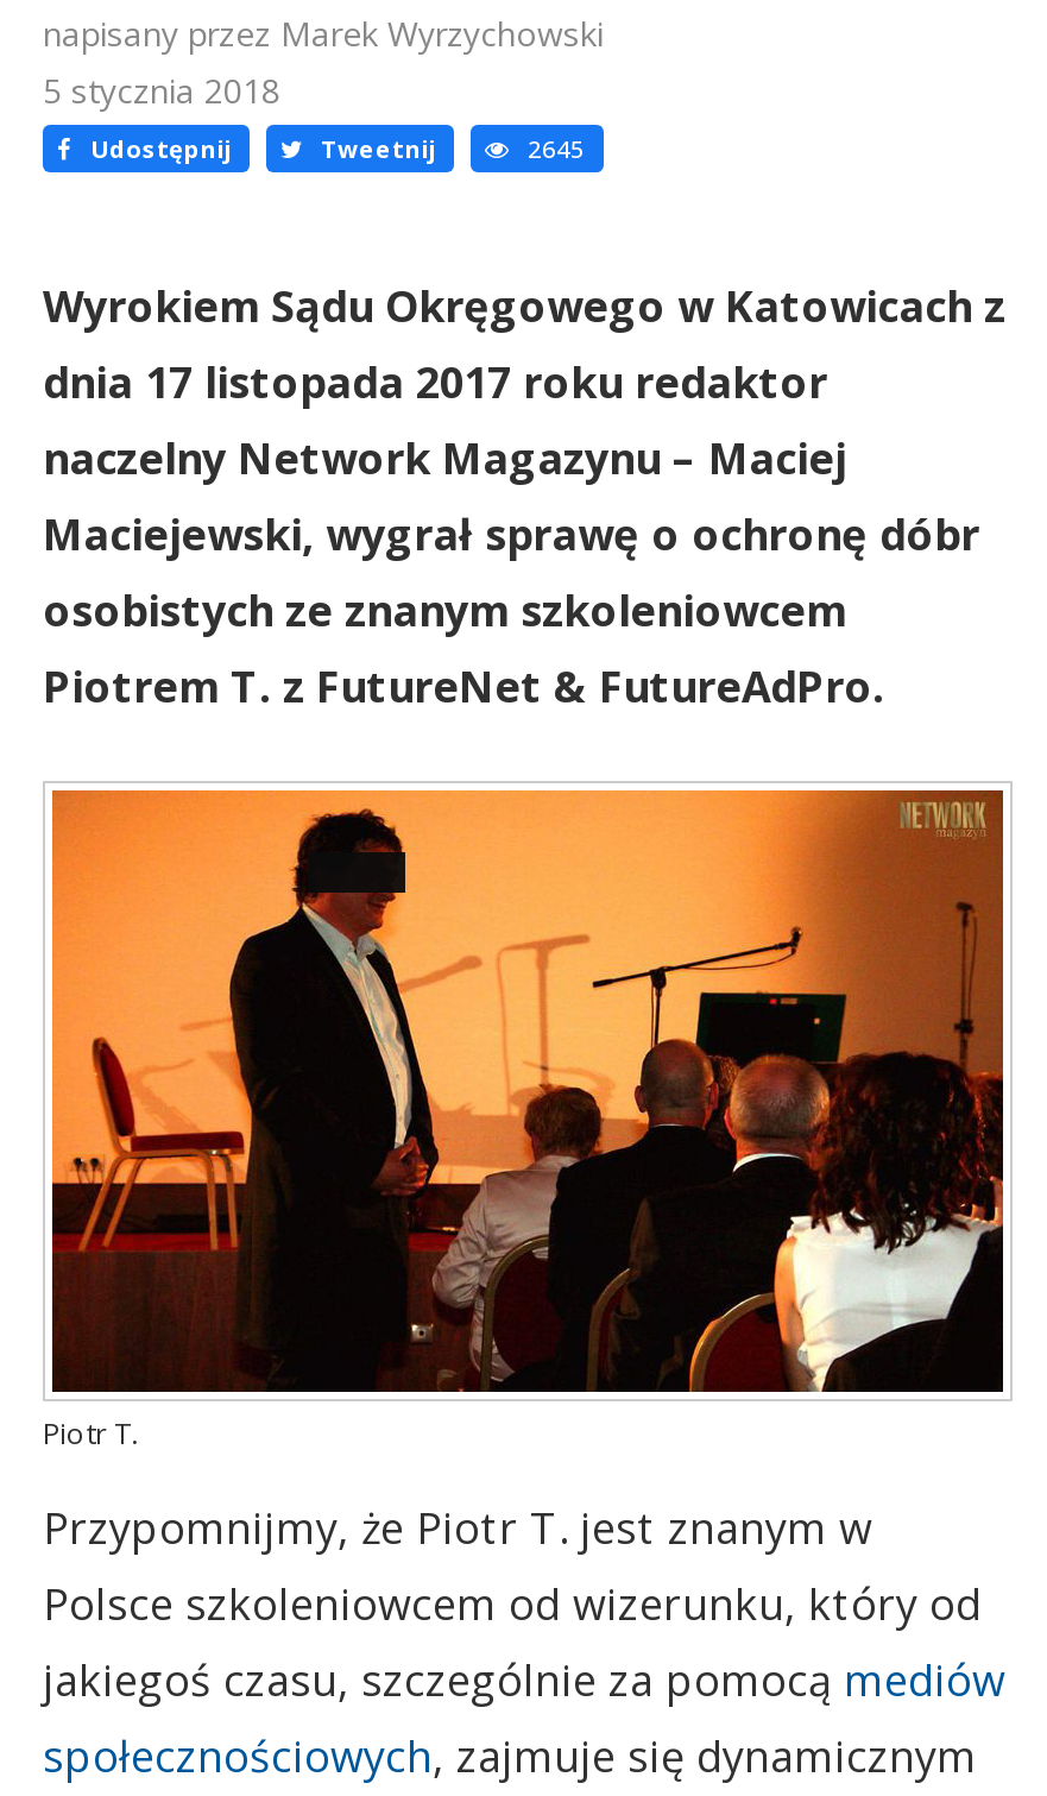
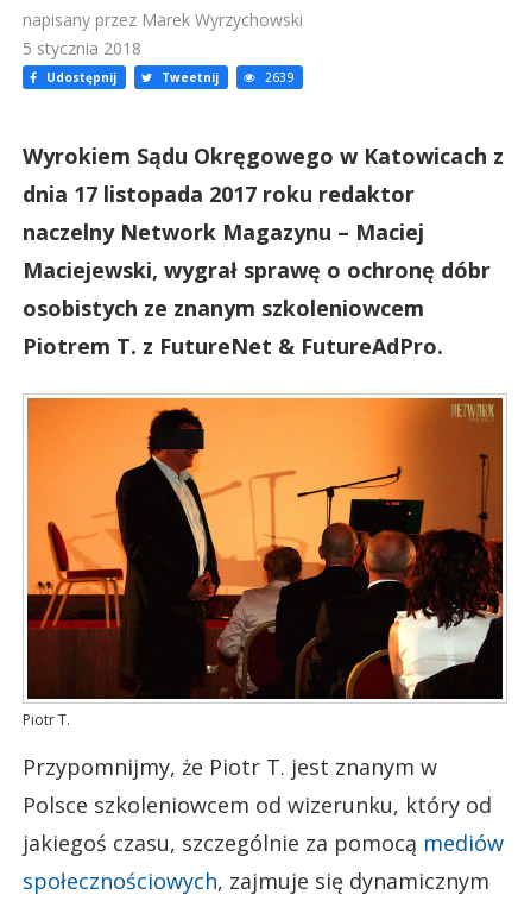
- 2645
+ 2639
